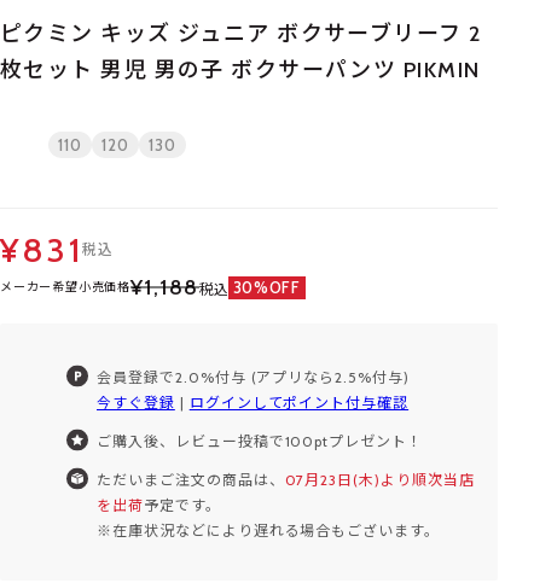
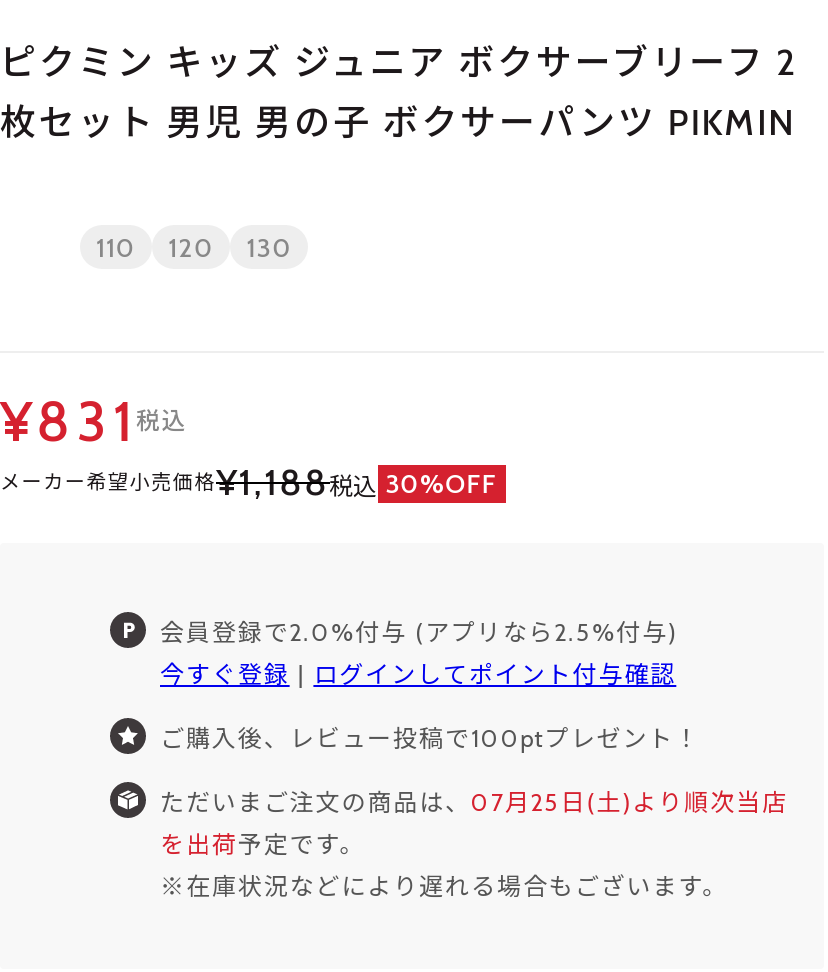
- ただいまご注文の商品は、07月23日(木)より順次当店
+ ただいまご注文の商品は、07月25日(土)より順次当店
